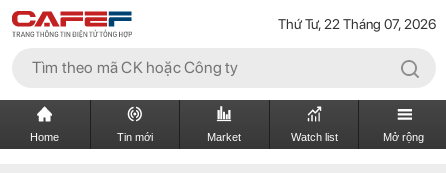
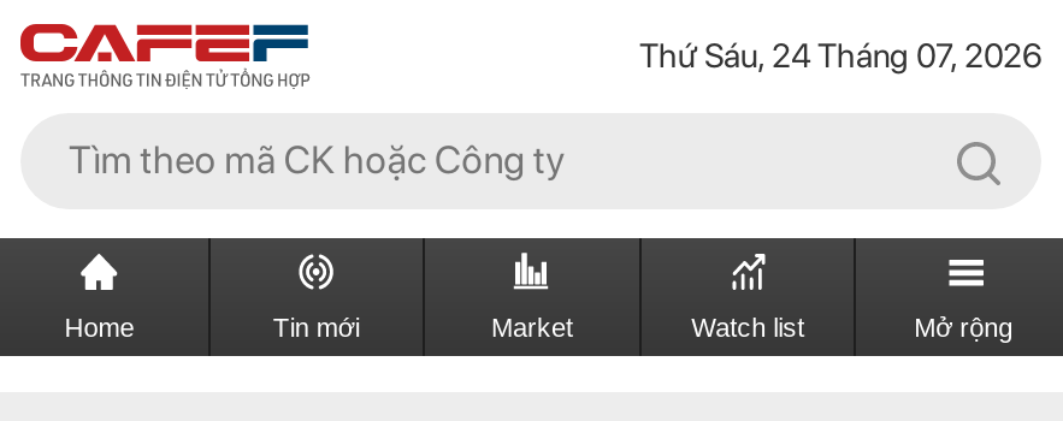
- Thứ Tư, 22 Tháng 07, 2026
+ Thứ Sáu, 24 Tháng 07, 2026
